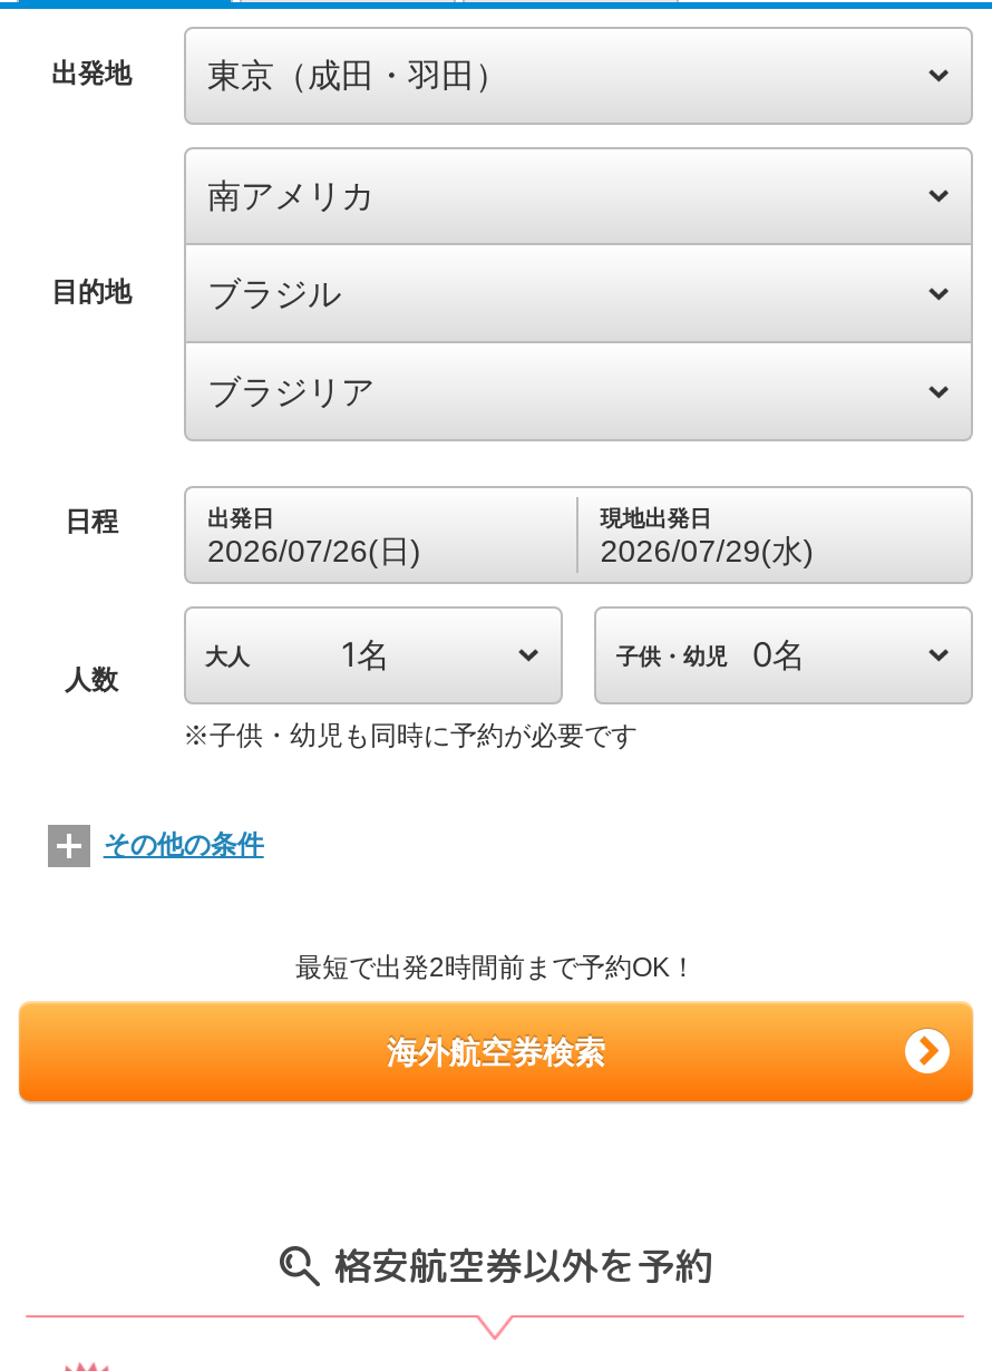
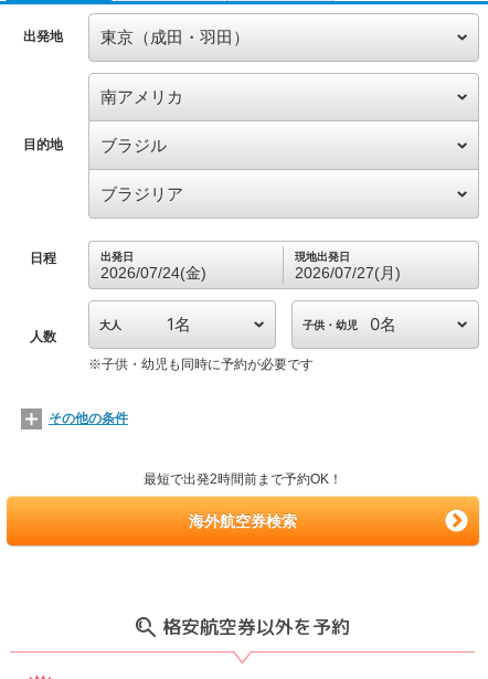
- 2026/07/26(日)
+ 2026/07/24(金)

- 2026/07/29(水)
+ 2026/07/27(月)
